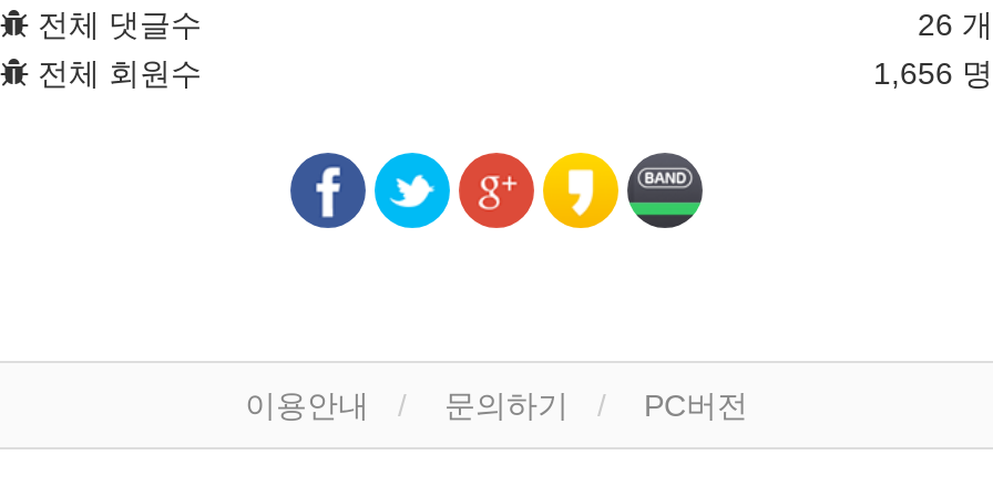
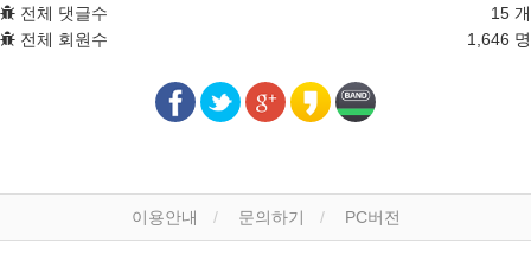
- 26 개
+ 15 개

- 1,656 명
+ 1,646 명
